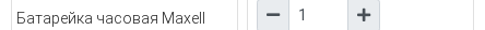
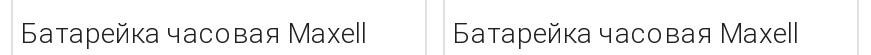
+ Батарейка часовая Maxell
